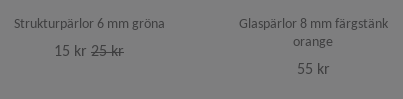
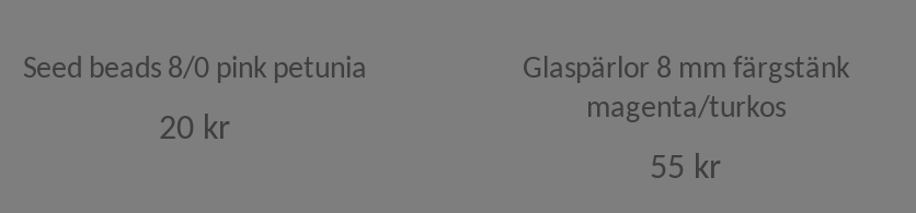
- Strukturpärlor 6 mm gröna
+ Seed beads 8/0 pink petunia

- orange
+ magenta/turkos

- 15 kr 25 kr
+ 20 kr
